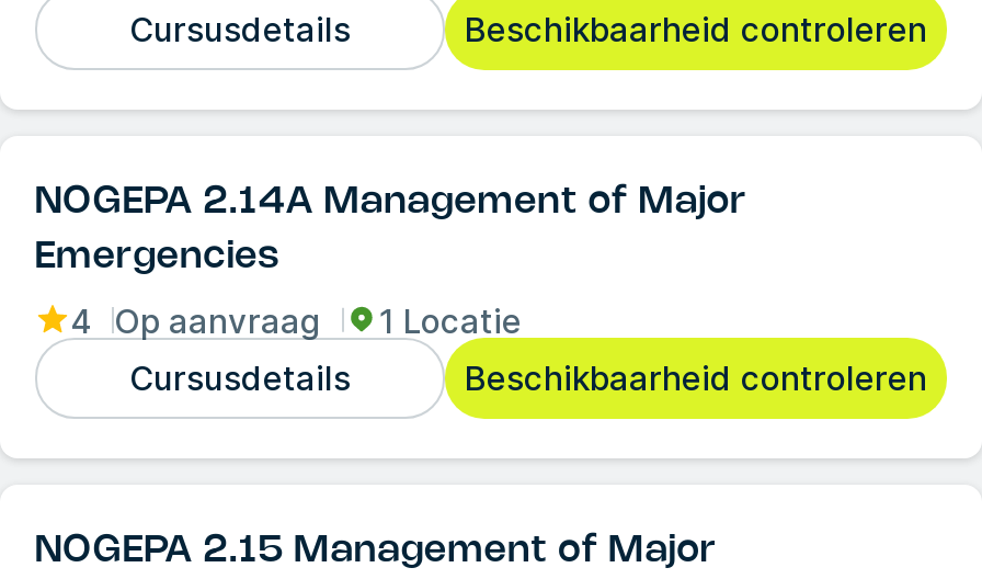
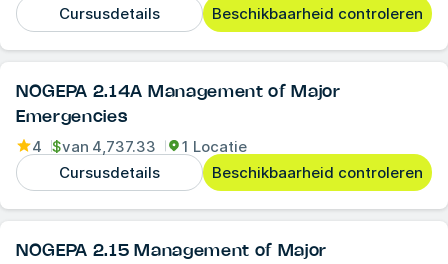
- 4 Op aanvraag 1 Locatie
+ 4 $van 4,737.33 1 Locatie
